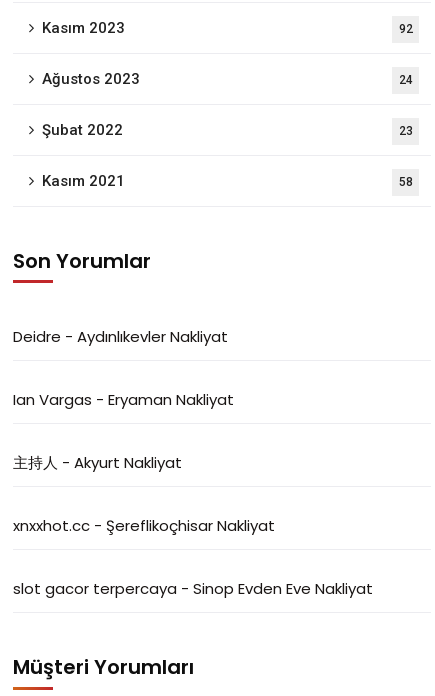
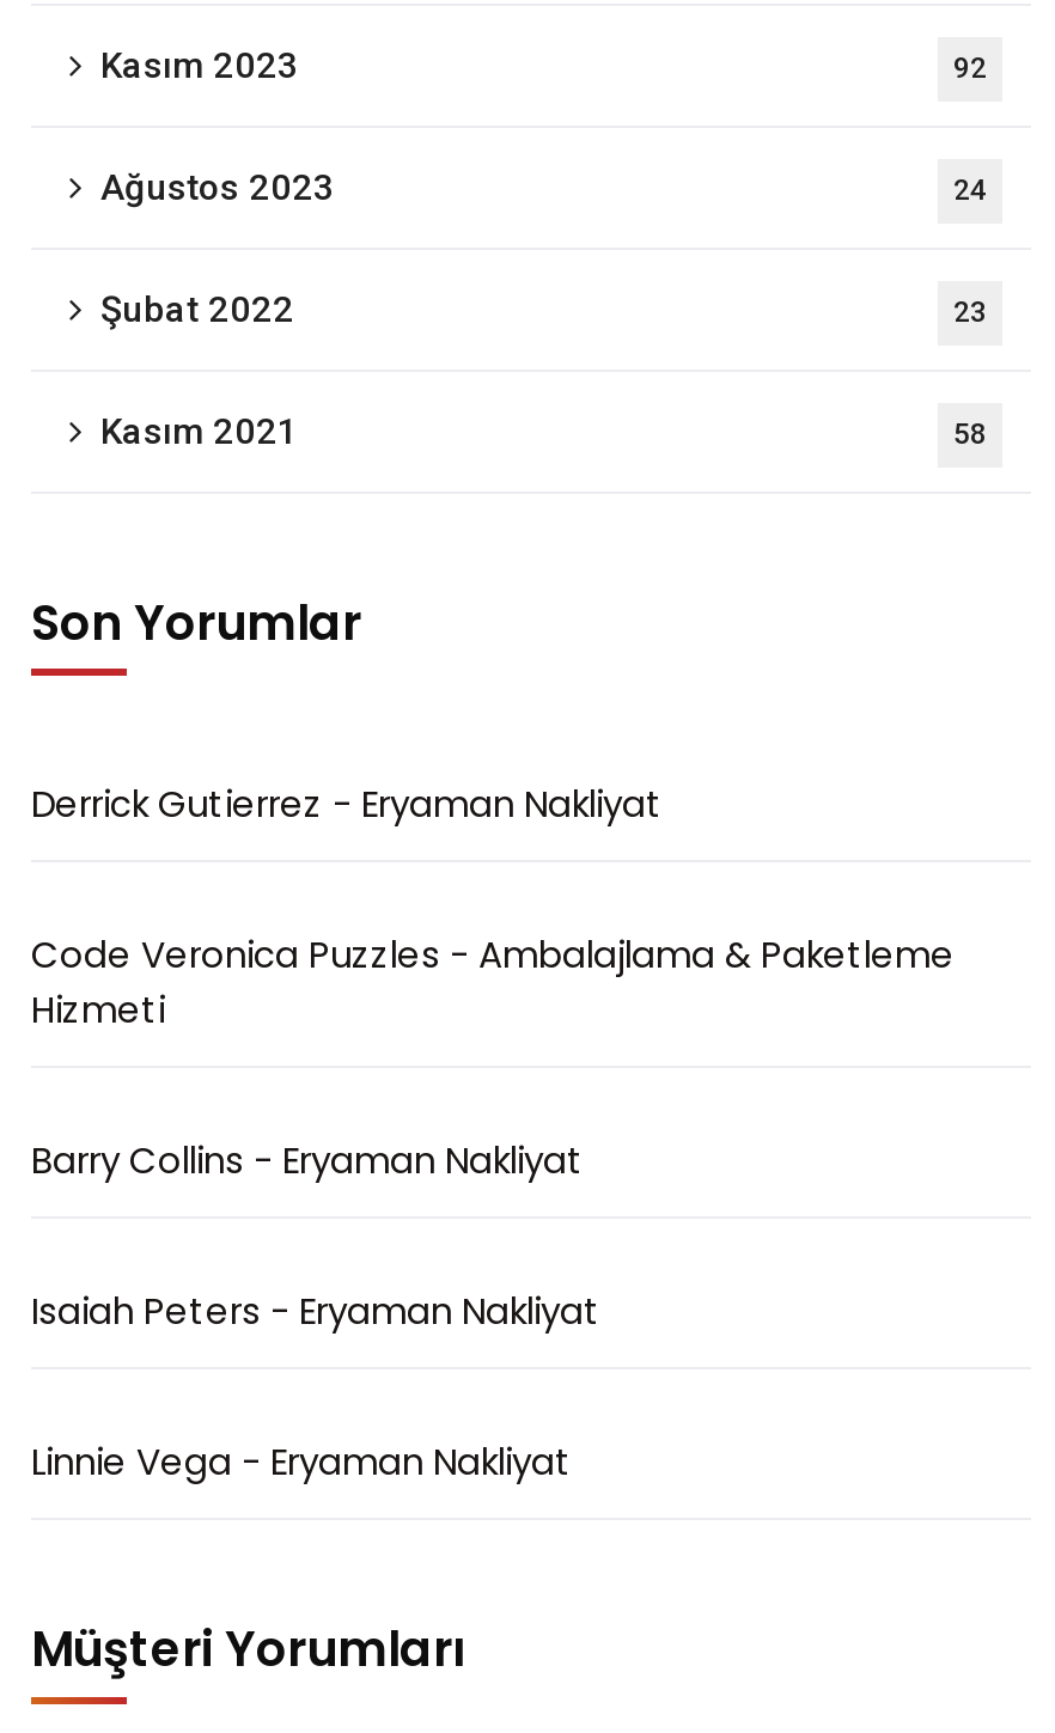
- Deidre - Aydınlıkevler Nakliyat
+ Derrick Gutierrez - Eryaman Nakliyat

- Ian Vargas - Eryaman Nakliyat
+ Code Veronica Puzzles - Ambalajlama & Paketleme
+ Hizmeti

- 主持人- Akyurt Nakliyat
+ Barry Collins - Eryaman Nakliyat

- xnxxhot.cc - Şereflikoçhisar Nakliyat
+ Isaiah Peters - Eryaman Nakliyat

- slot gacor terpercaya - Sinop Evden Eve Nakliyat
+ Linnie Vega - Eryaman Nakliyat
